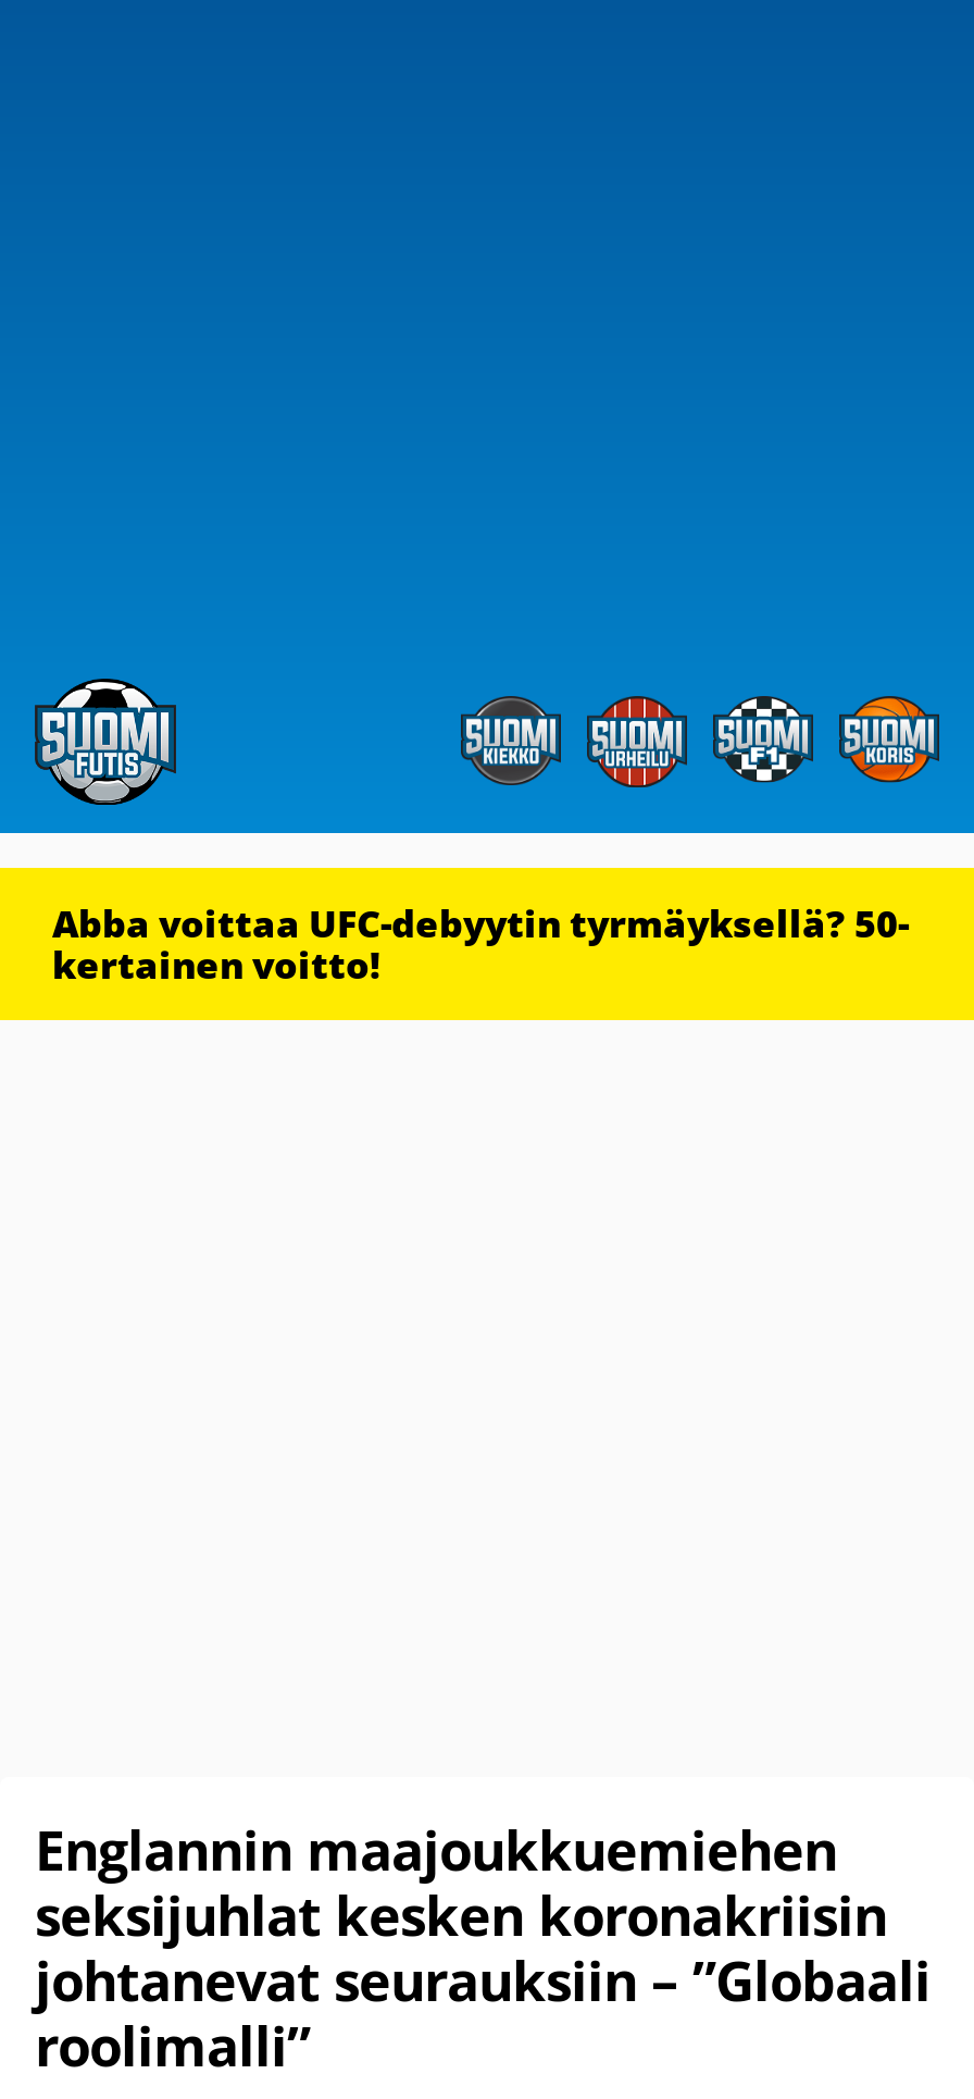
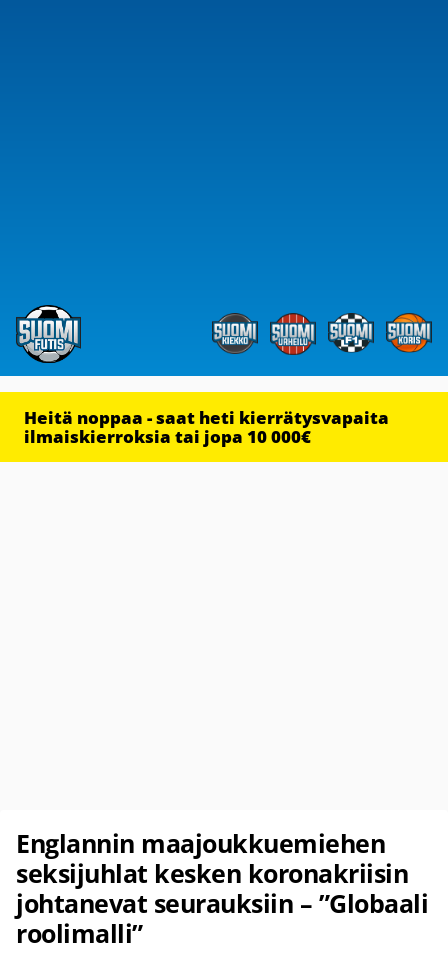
- Abba voittaa UFC-debyytin tyrmäyksellä? 50-
- kertainen voitto!
+ Heitä noppaa - saat heti kierrätysvapaita
+ ilmaiskierroksia tai jopa 10 000€
